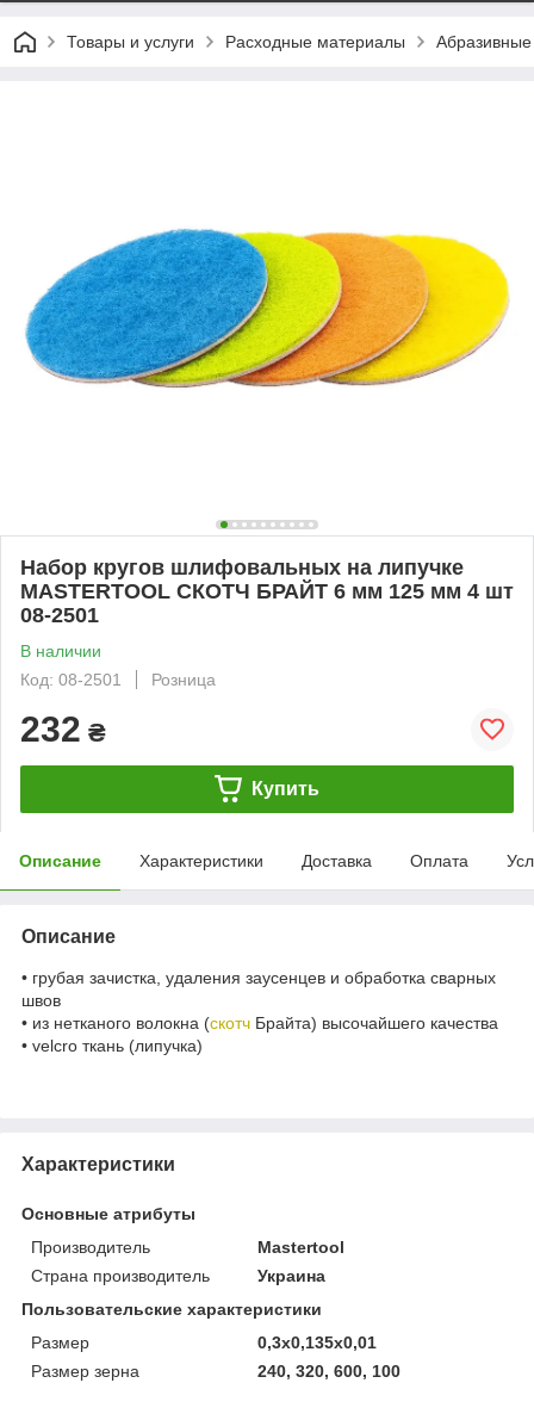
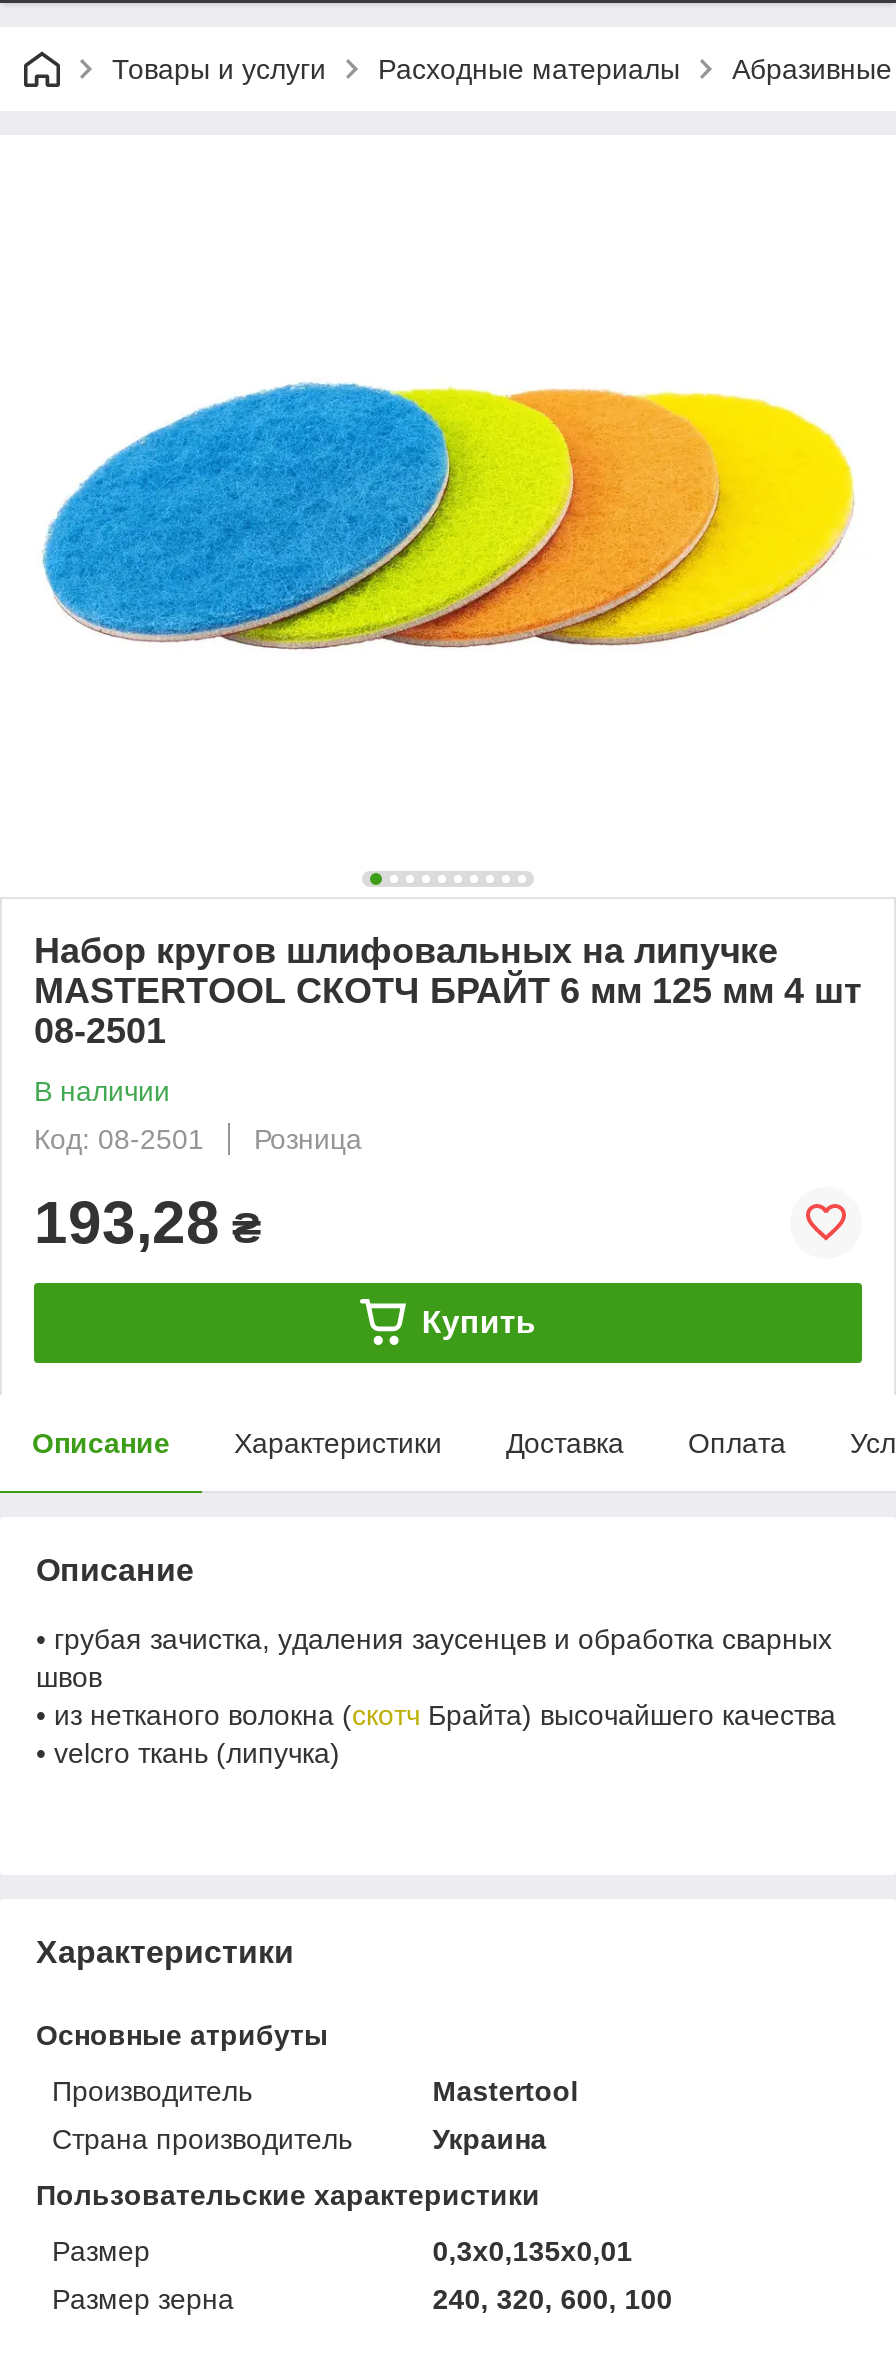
- 232 ₴
+ 193,28 ₴
